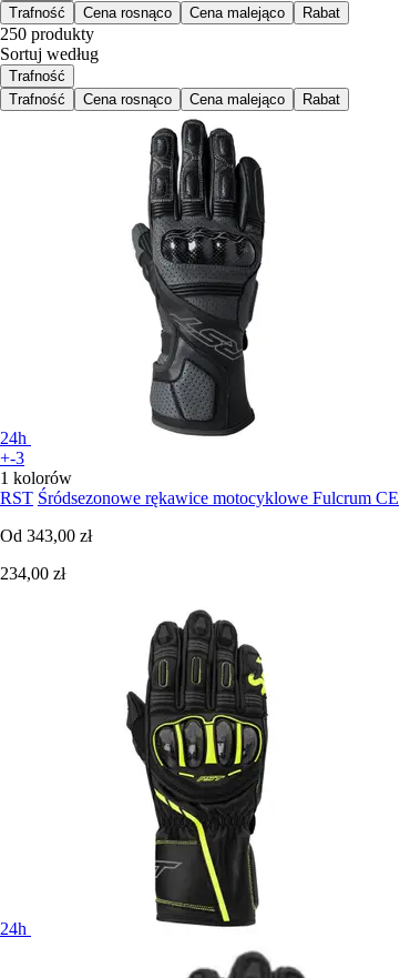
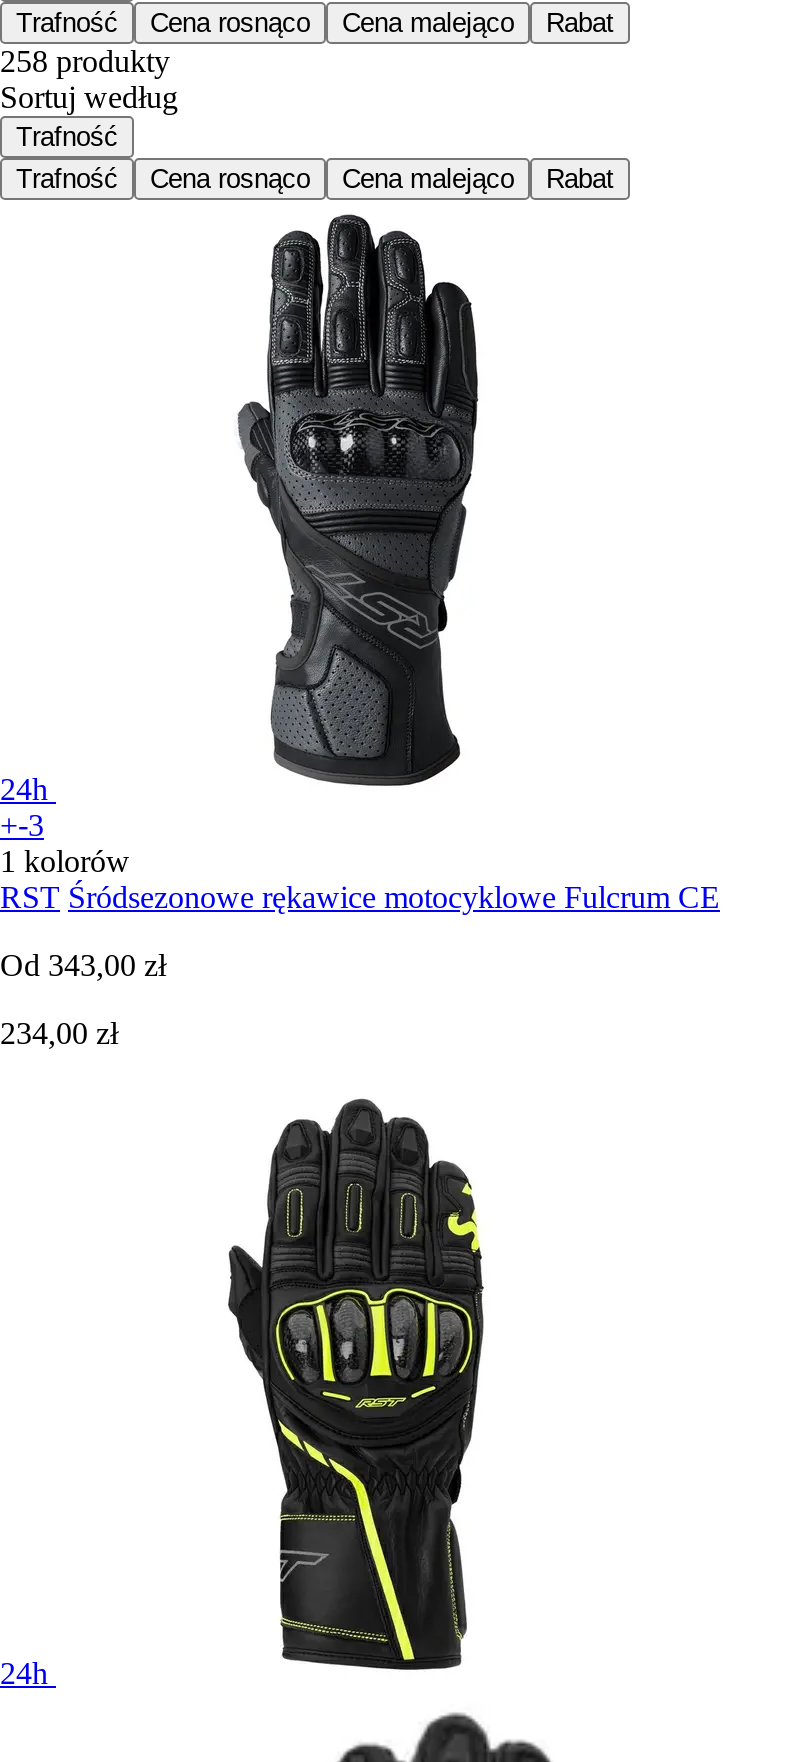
- 250 produkty
+ 258 produkty
